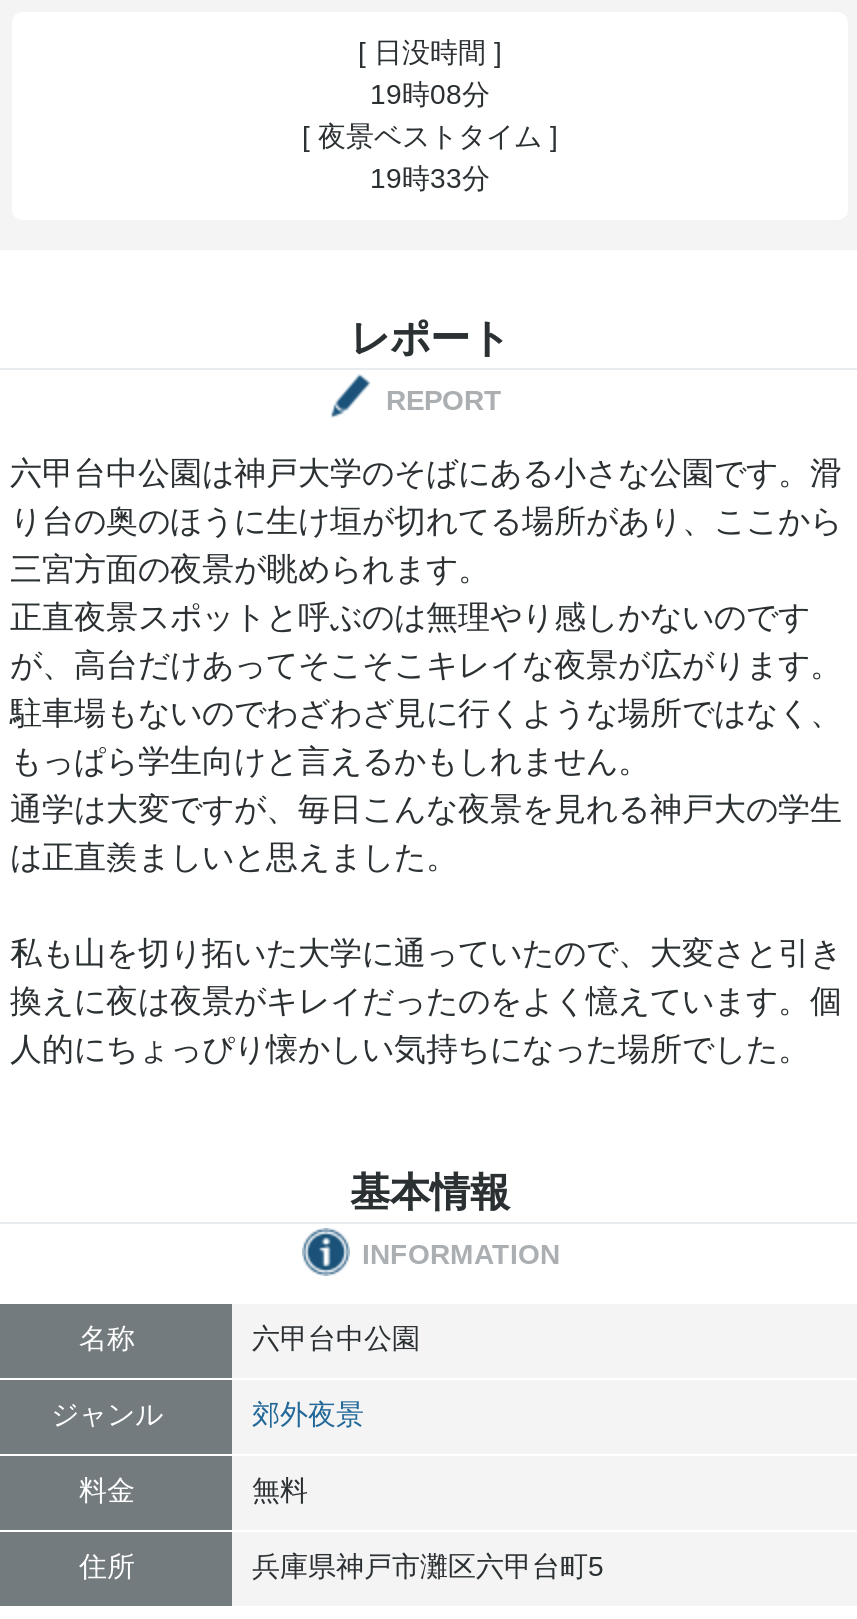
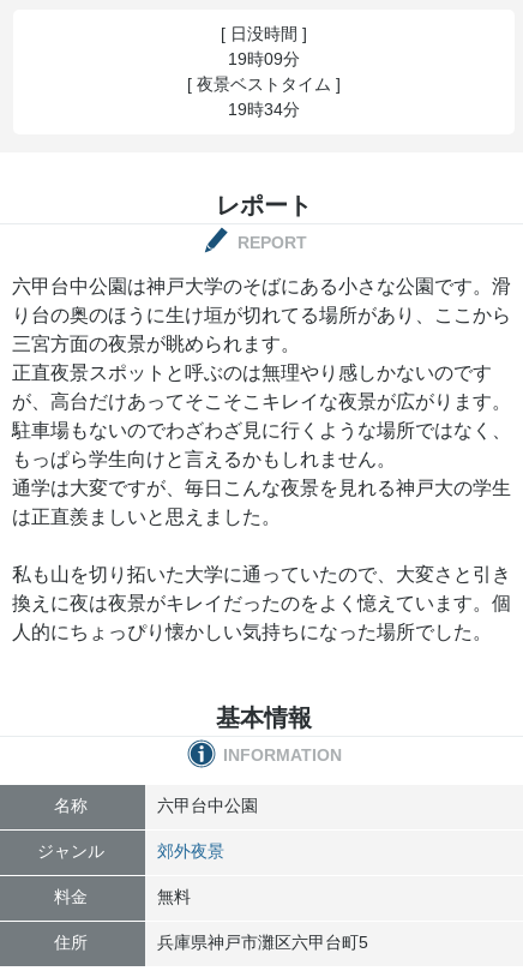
- 19時08分
+ 19時09分

- 19時33分
+ 19時34分
